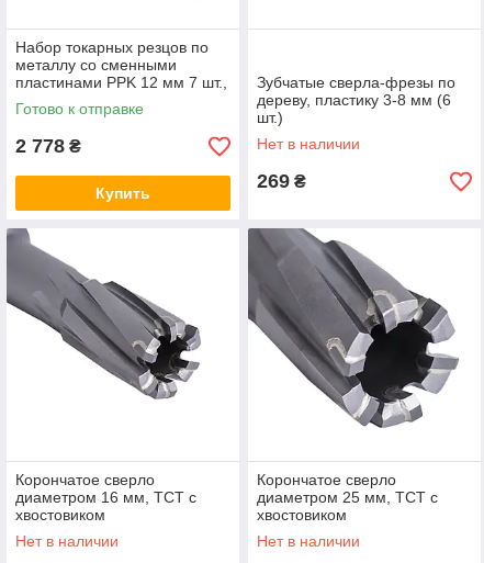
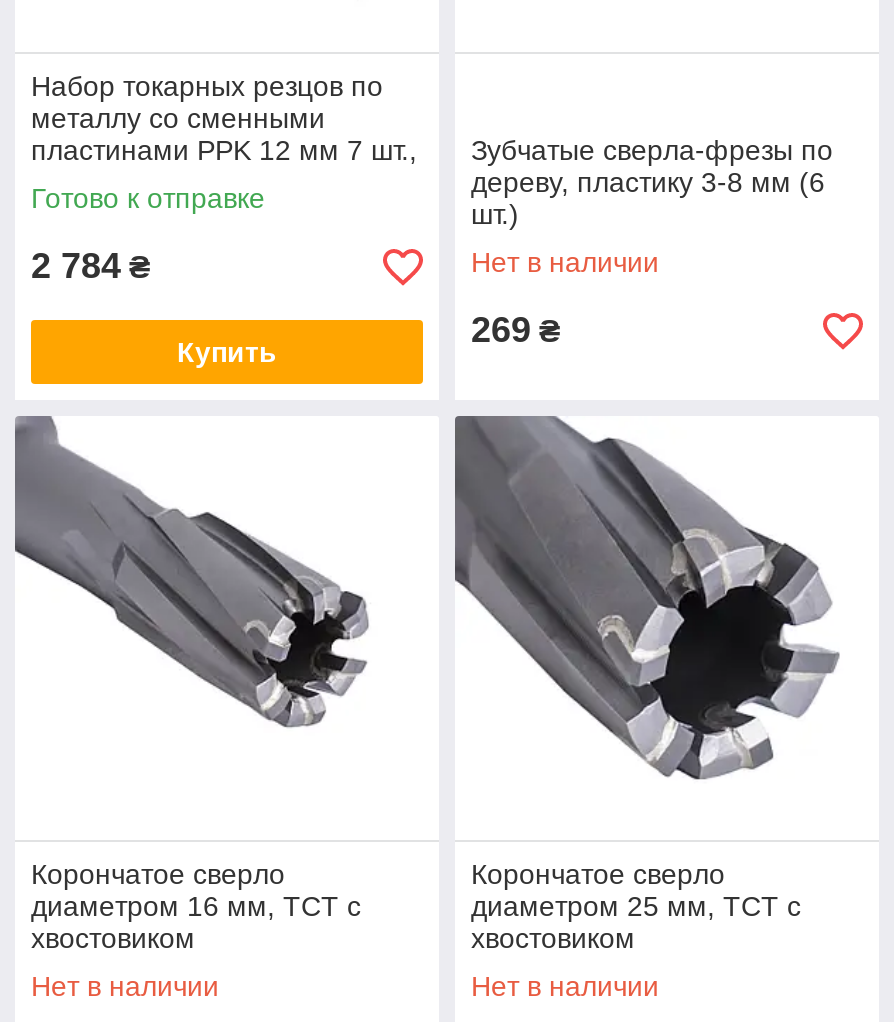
- 2 778 ₴
+ 2 784 ₴
